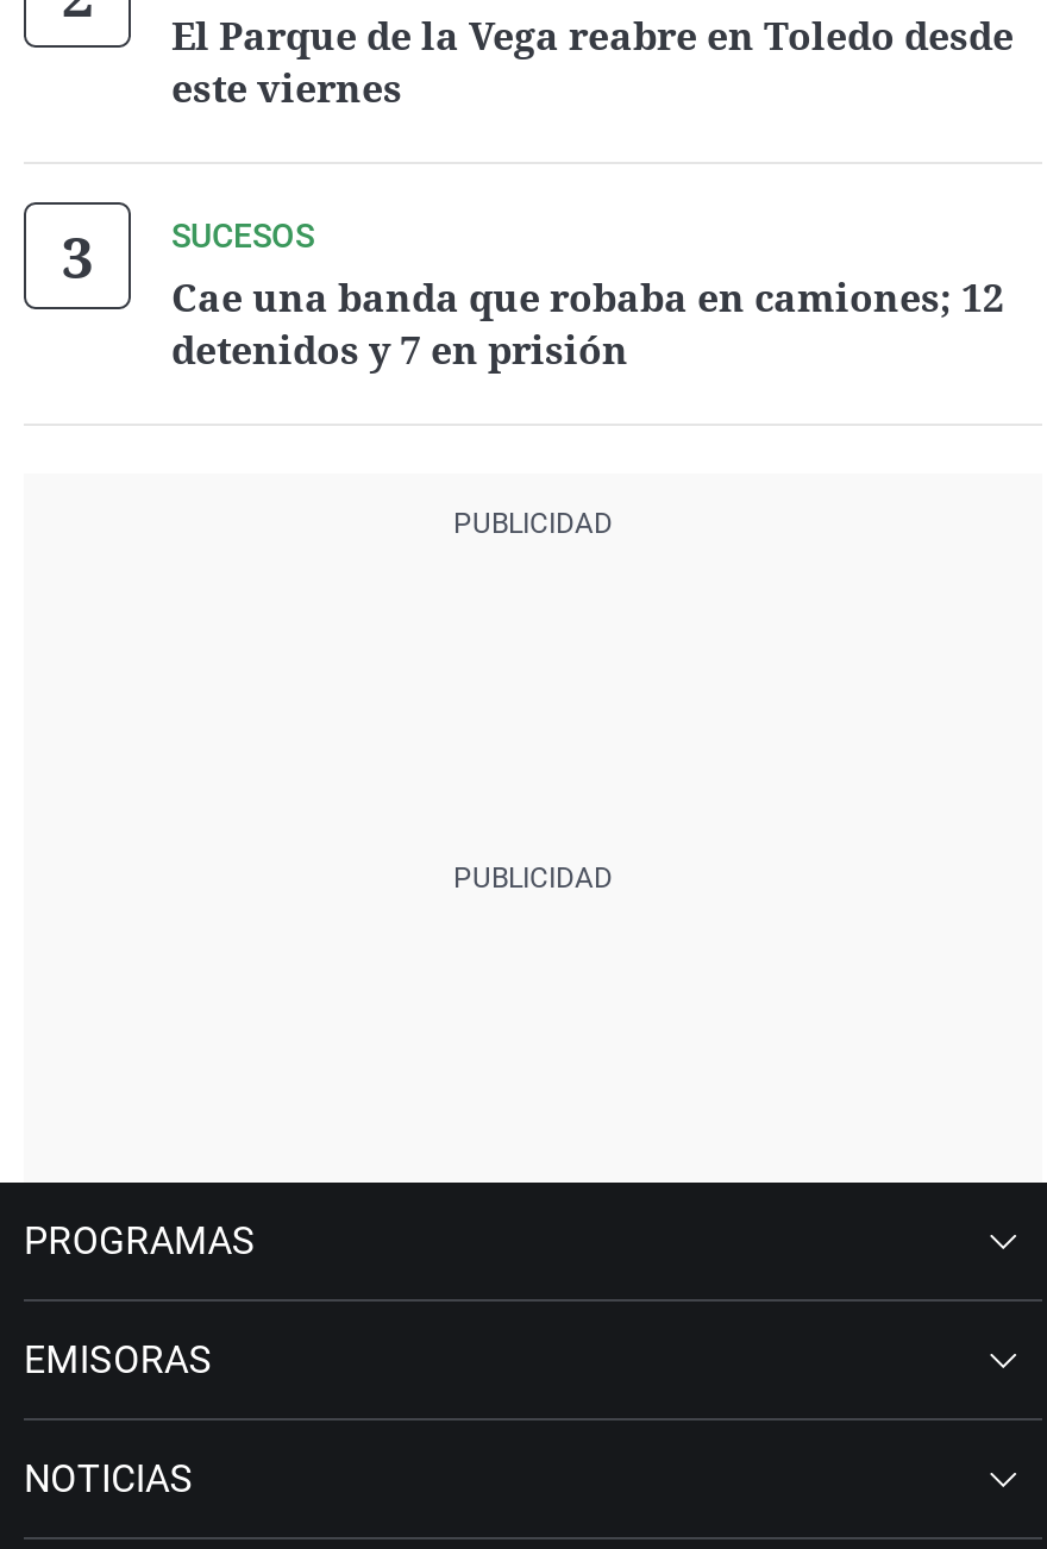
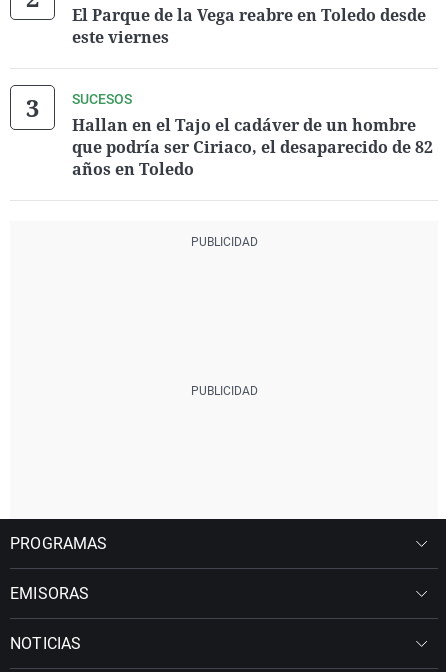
- Cae una banda que robaba en camiones; 12
- detenidos y 7 en prisión
+ Hallan en el Tajo el cadáver de un hombre
+ que podría ser Ciriaco, el desaparecido de 82
+ años en Toledo
